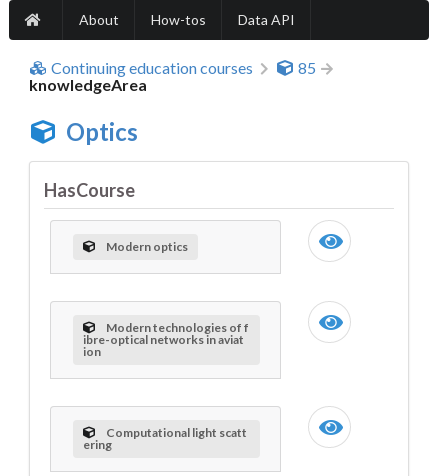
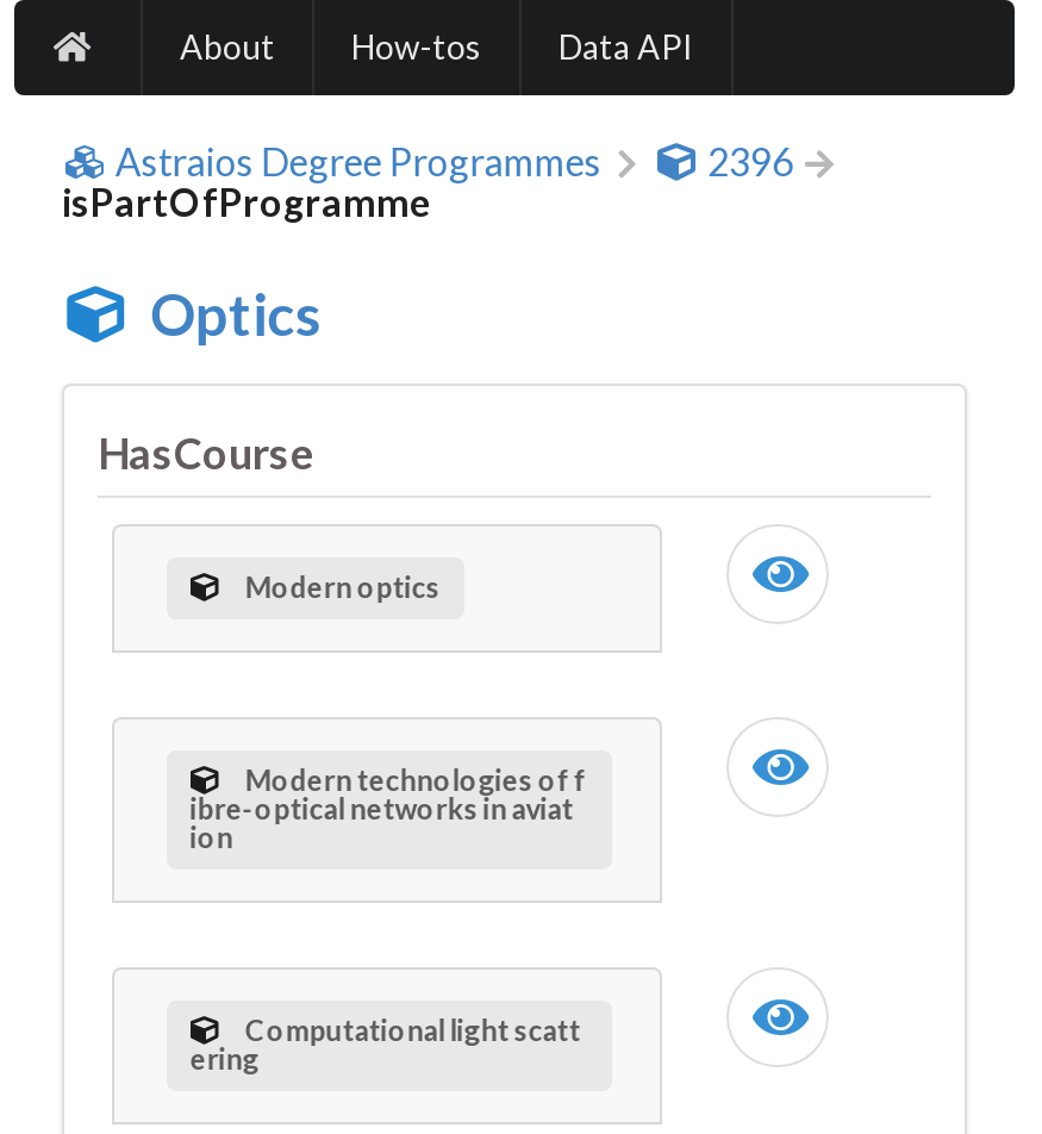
- Continuing education courses
- 85
- knowledgeArea
+ Astraios Degree Programmes
+ 2396
+ isPartOfProgramme
